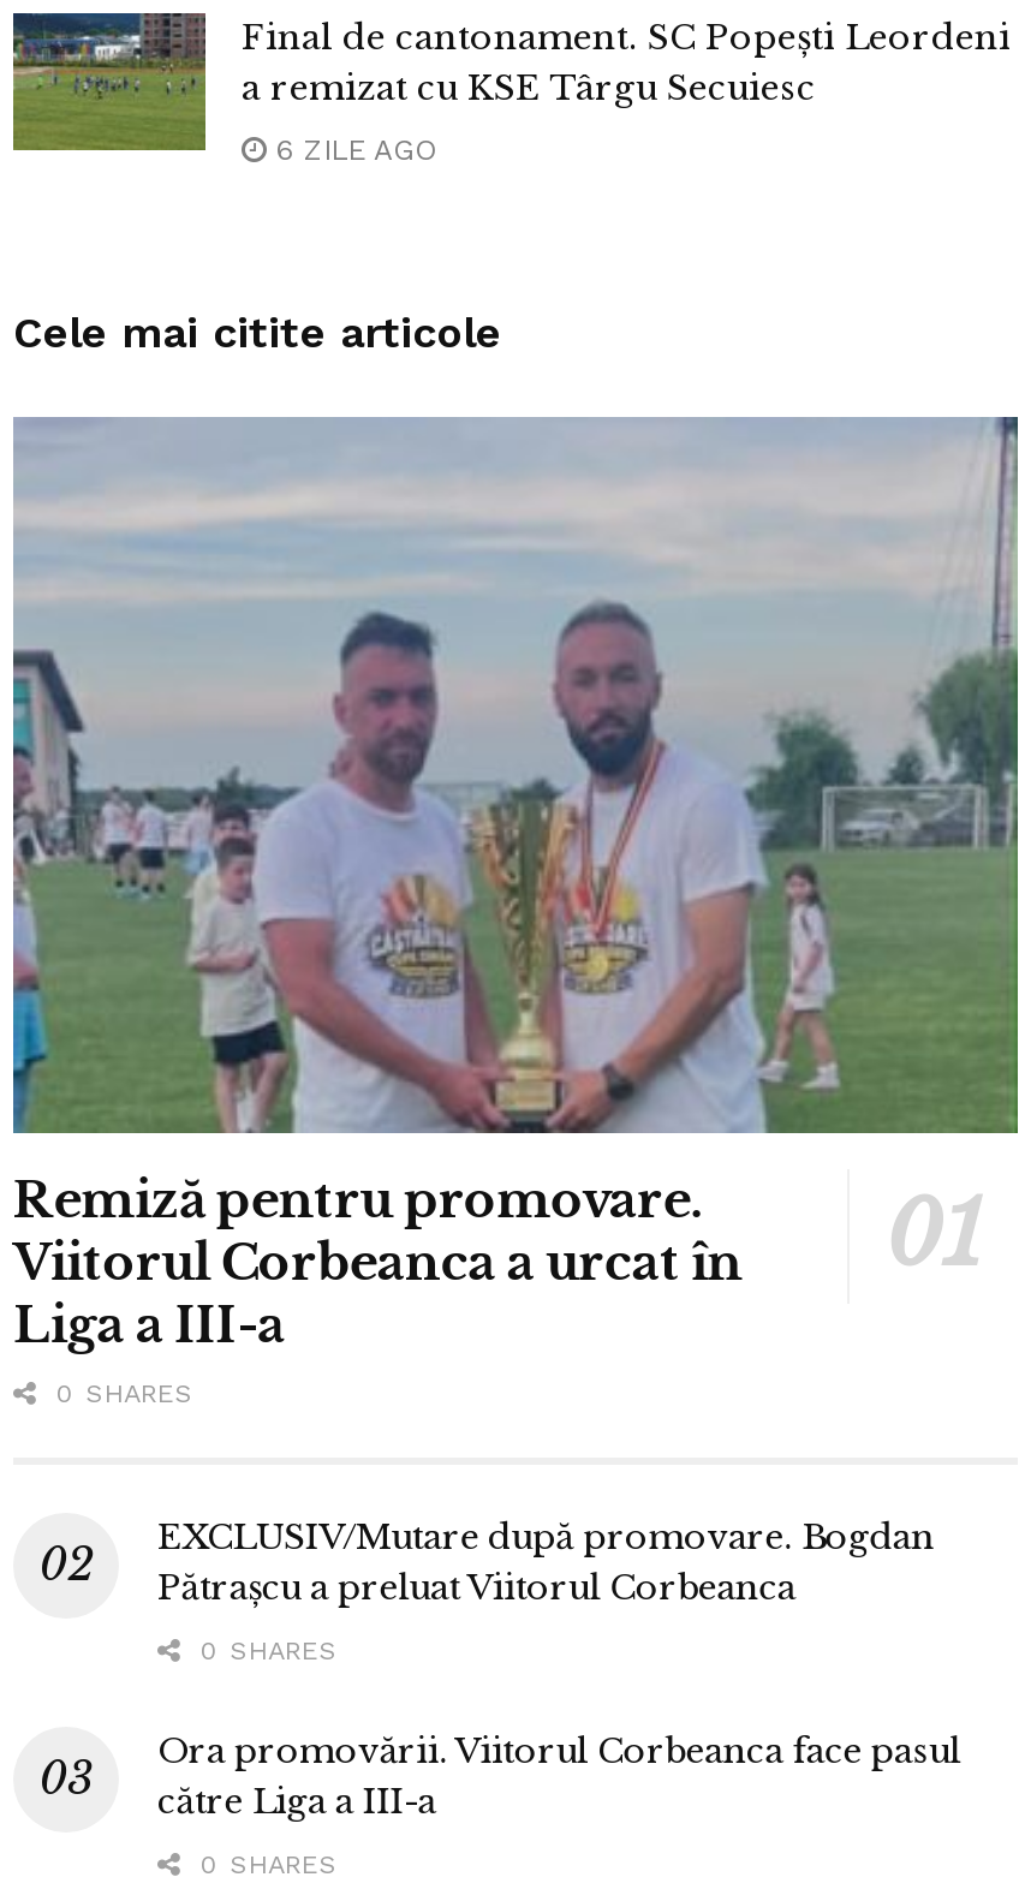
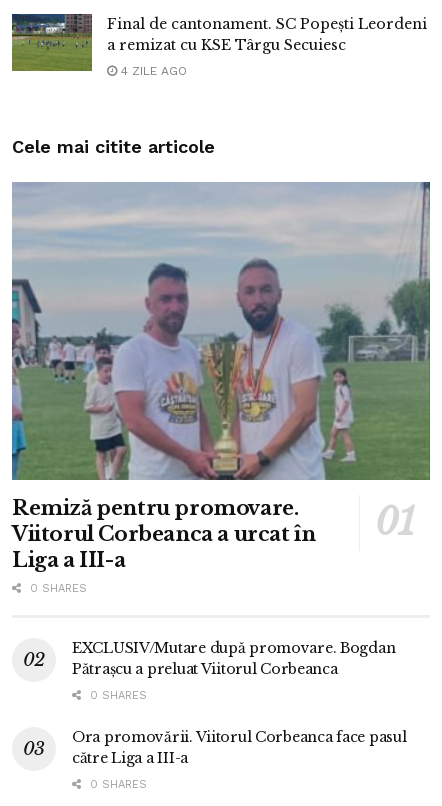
- 6 ZILE AGO
+ 4 ZILE AGO
